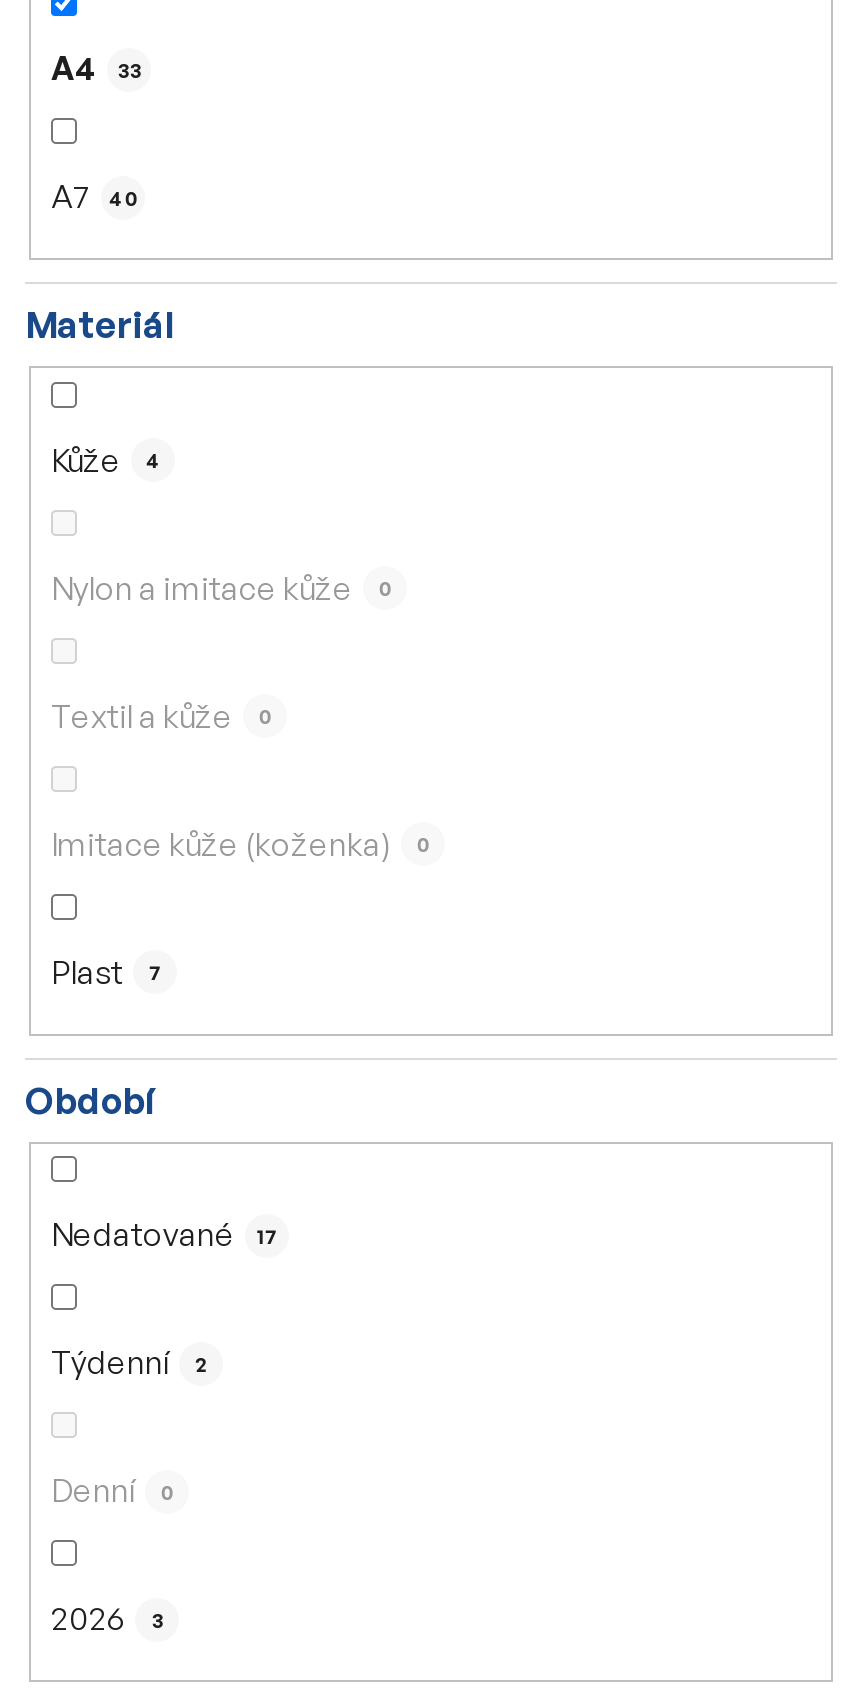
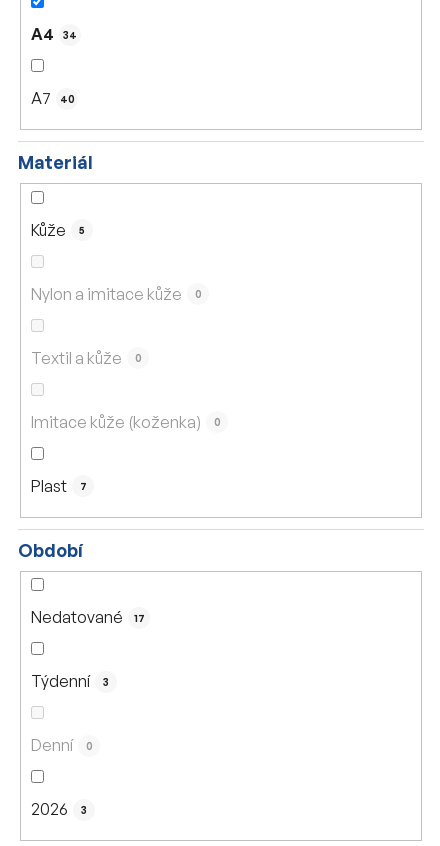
- A4 33
+ A4 34

- Kůže 4
+ Kůže 5

- Týdenní 2
+ Týdenní 3
